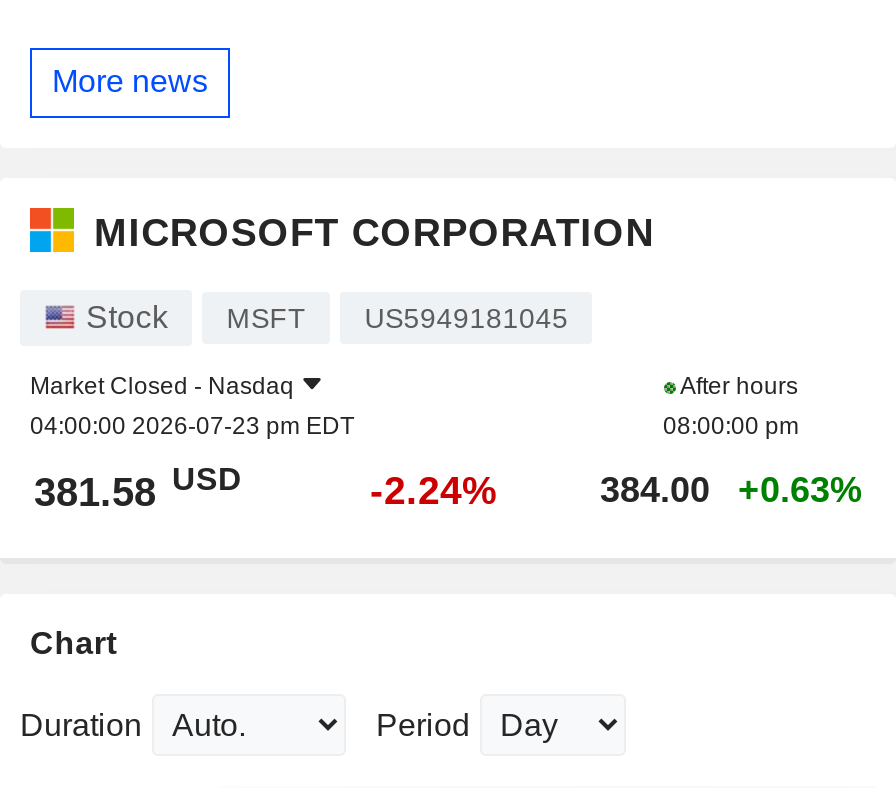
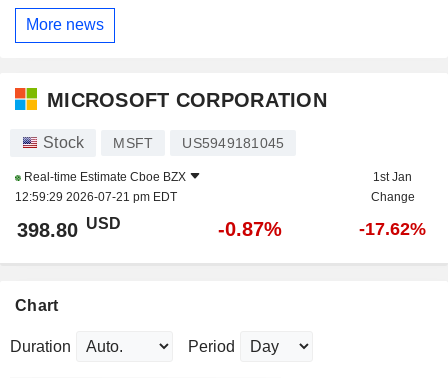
- Market Closed - Nasdaq
- 04:00:00 2026-07-23 pm EDT
+ Real-time Estimate Cboe BZX
+ 12:59:29 2026-07-21 pm EDT

- After hours
- 08:00:00 pm
+ 1st Jan
+ Change

- 381.58 USD
- -2.24%
- 384.00
- +0.63%
+ 398.80 USD
+ -0.87%
+ -17.62%
